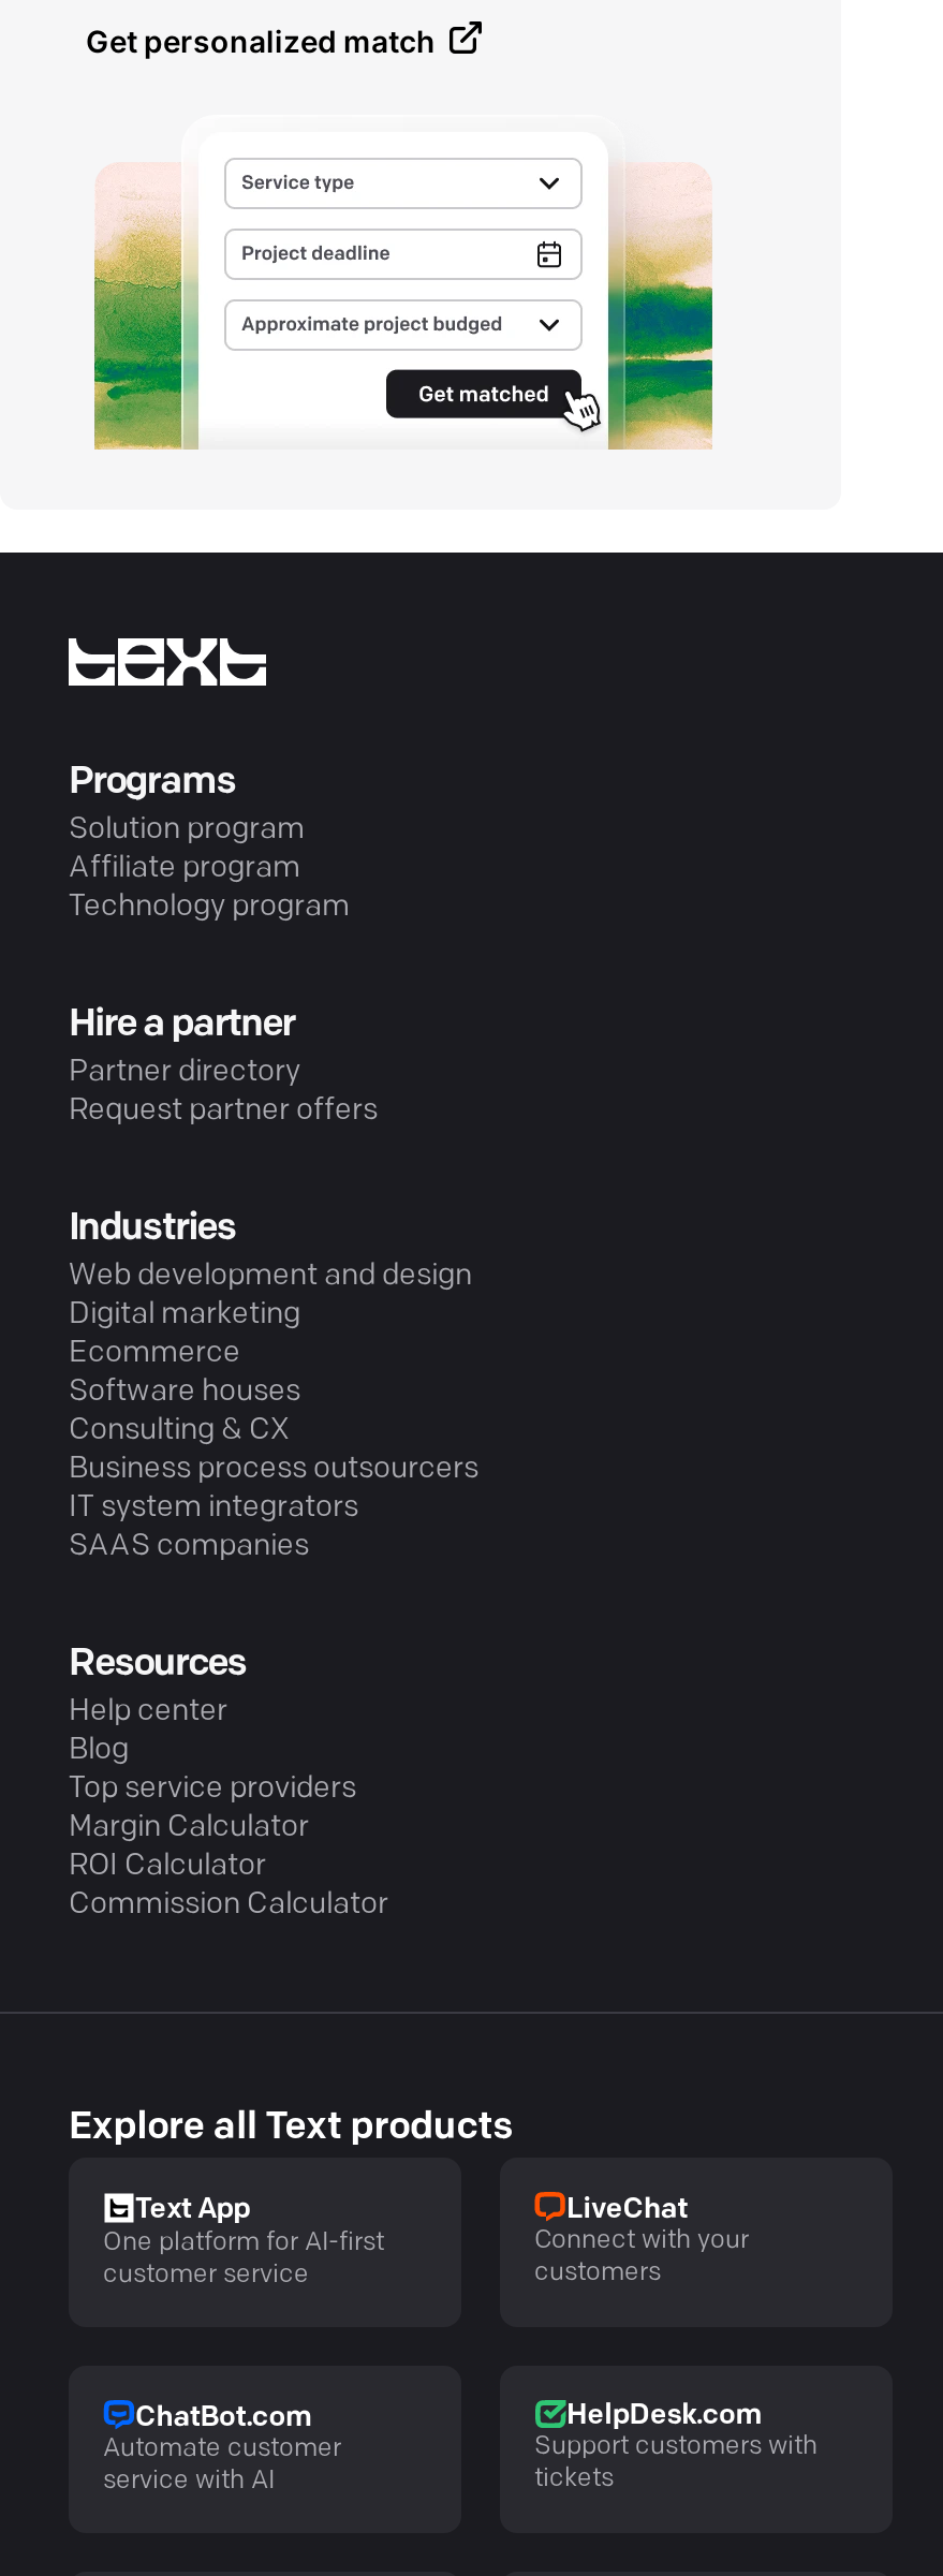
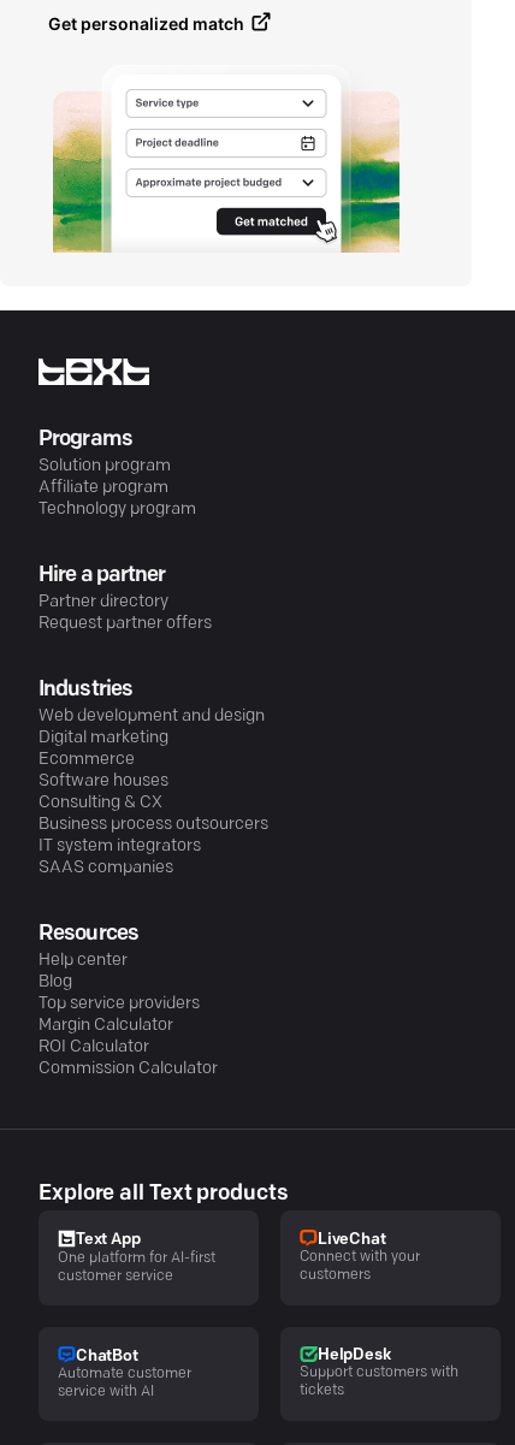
- ChatBot.com
+ ChatBot

- HelpDesk.com
+ HelpDesk
